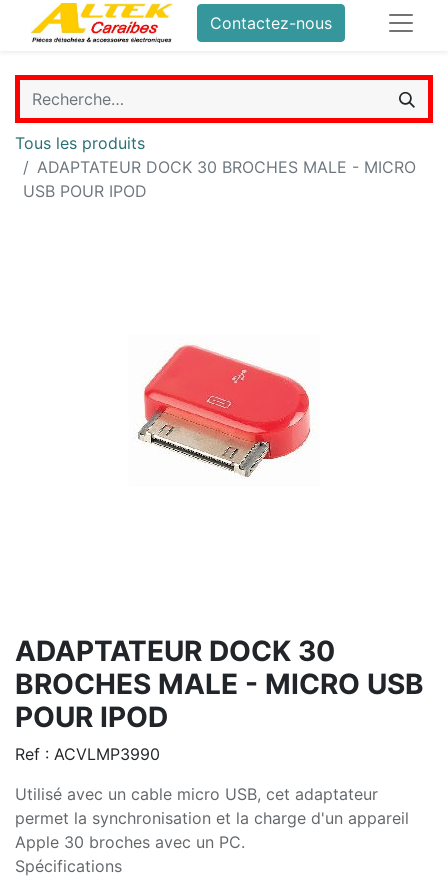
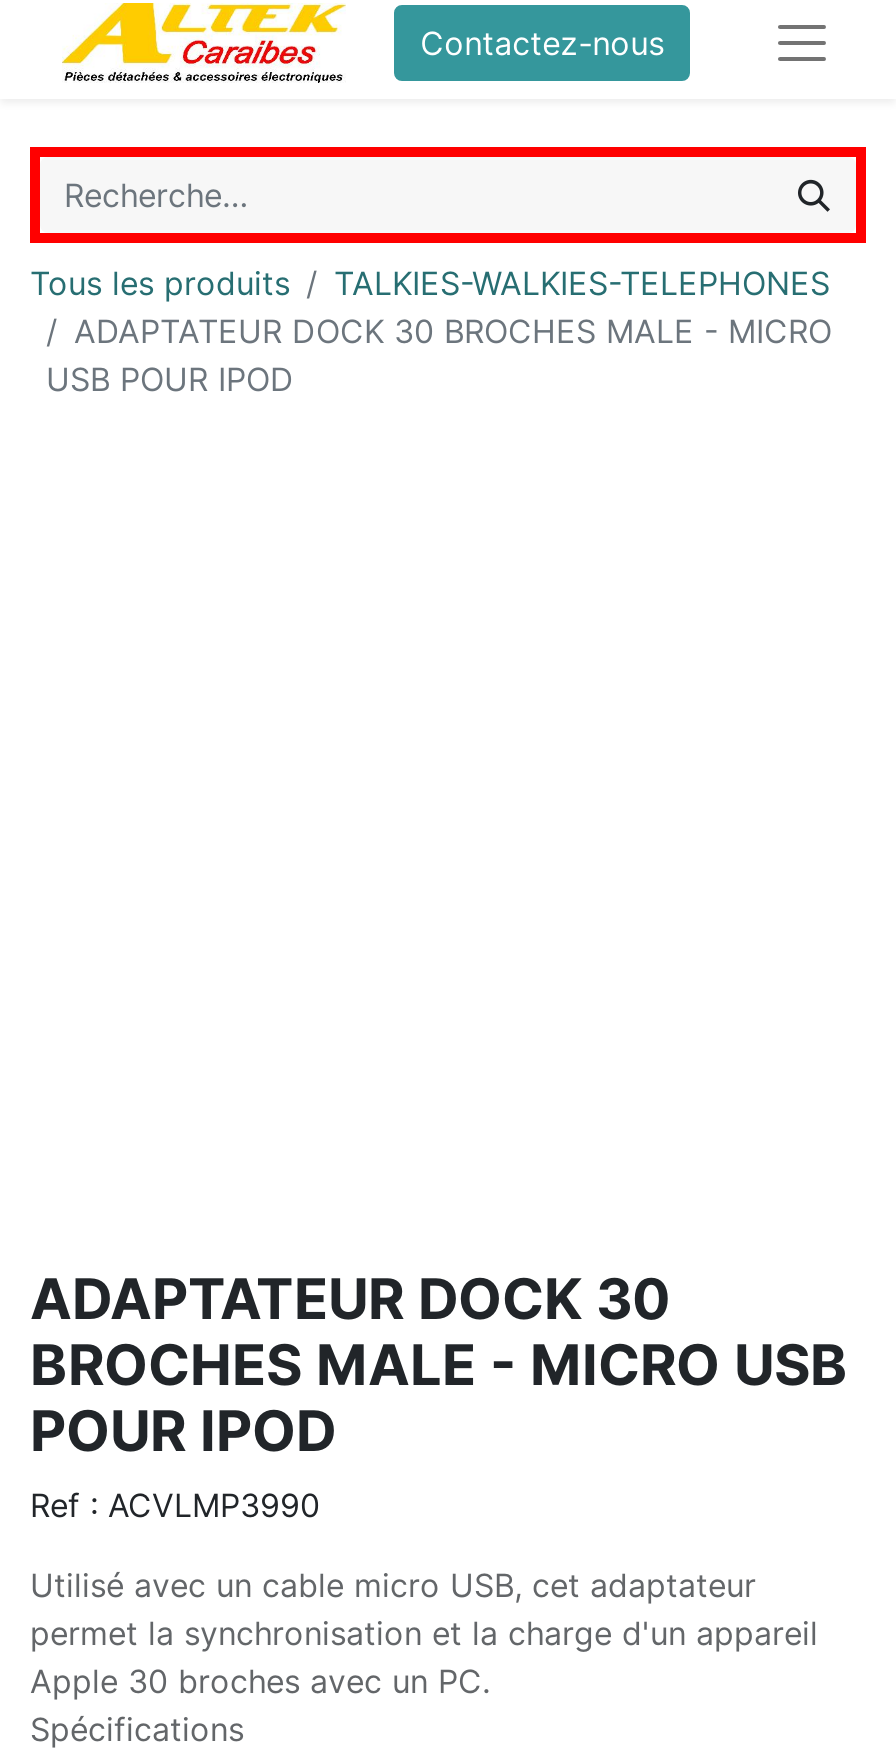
+ TALKIES-WALKIES-TELEPHONES

- [image]
